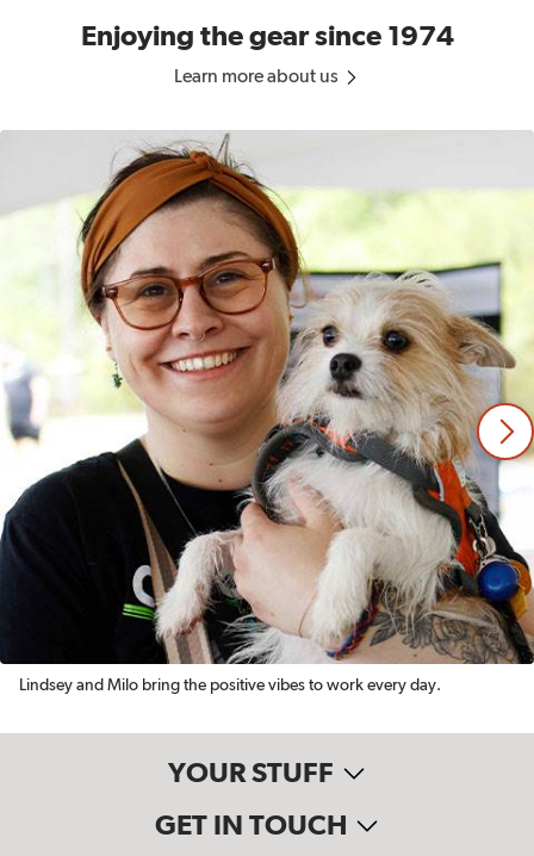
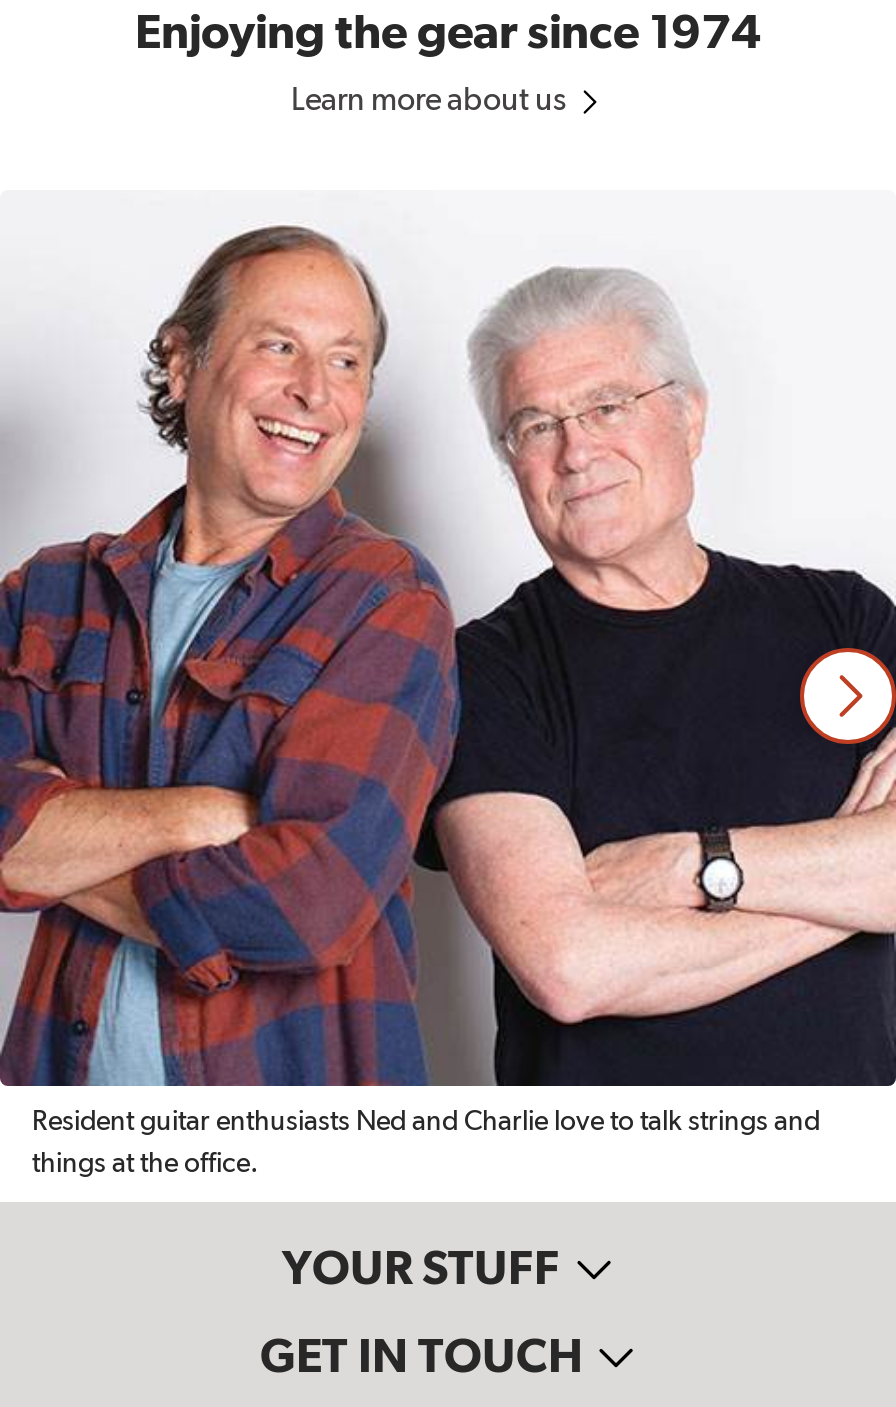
- [image]
- Lindsey and Milo bring the positive vibes to work every day.
+ [image]
+ Resident guitar enthusiasts Ned and Charlie love to talk strings and
+ things at the office.
